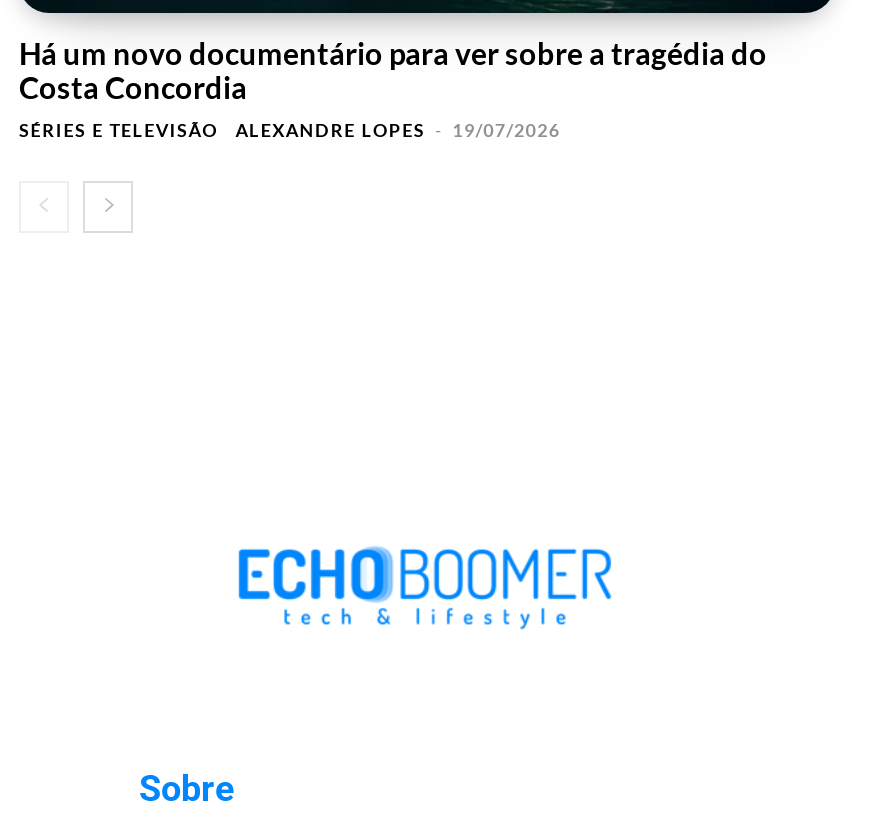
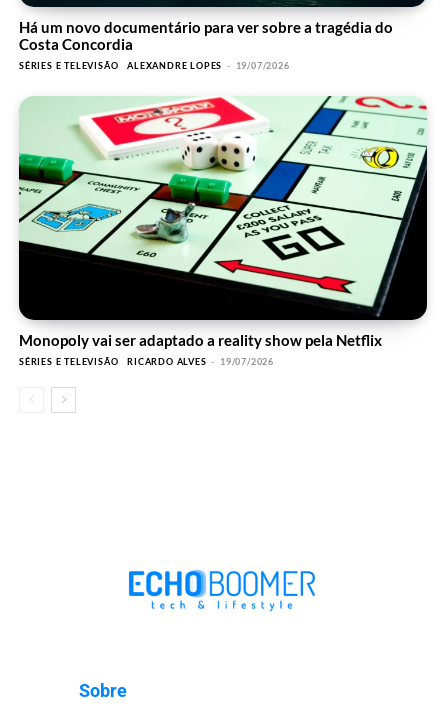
+ [image]
+ Monopoly vai ser adaptado a reality show pela Netflix
+ SÉRIES E TELEVISÃO
+ RICARDO ALVES - 19/07/2026
